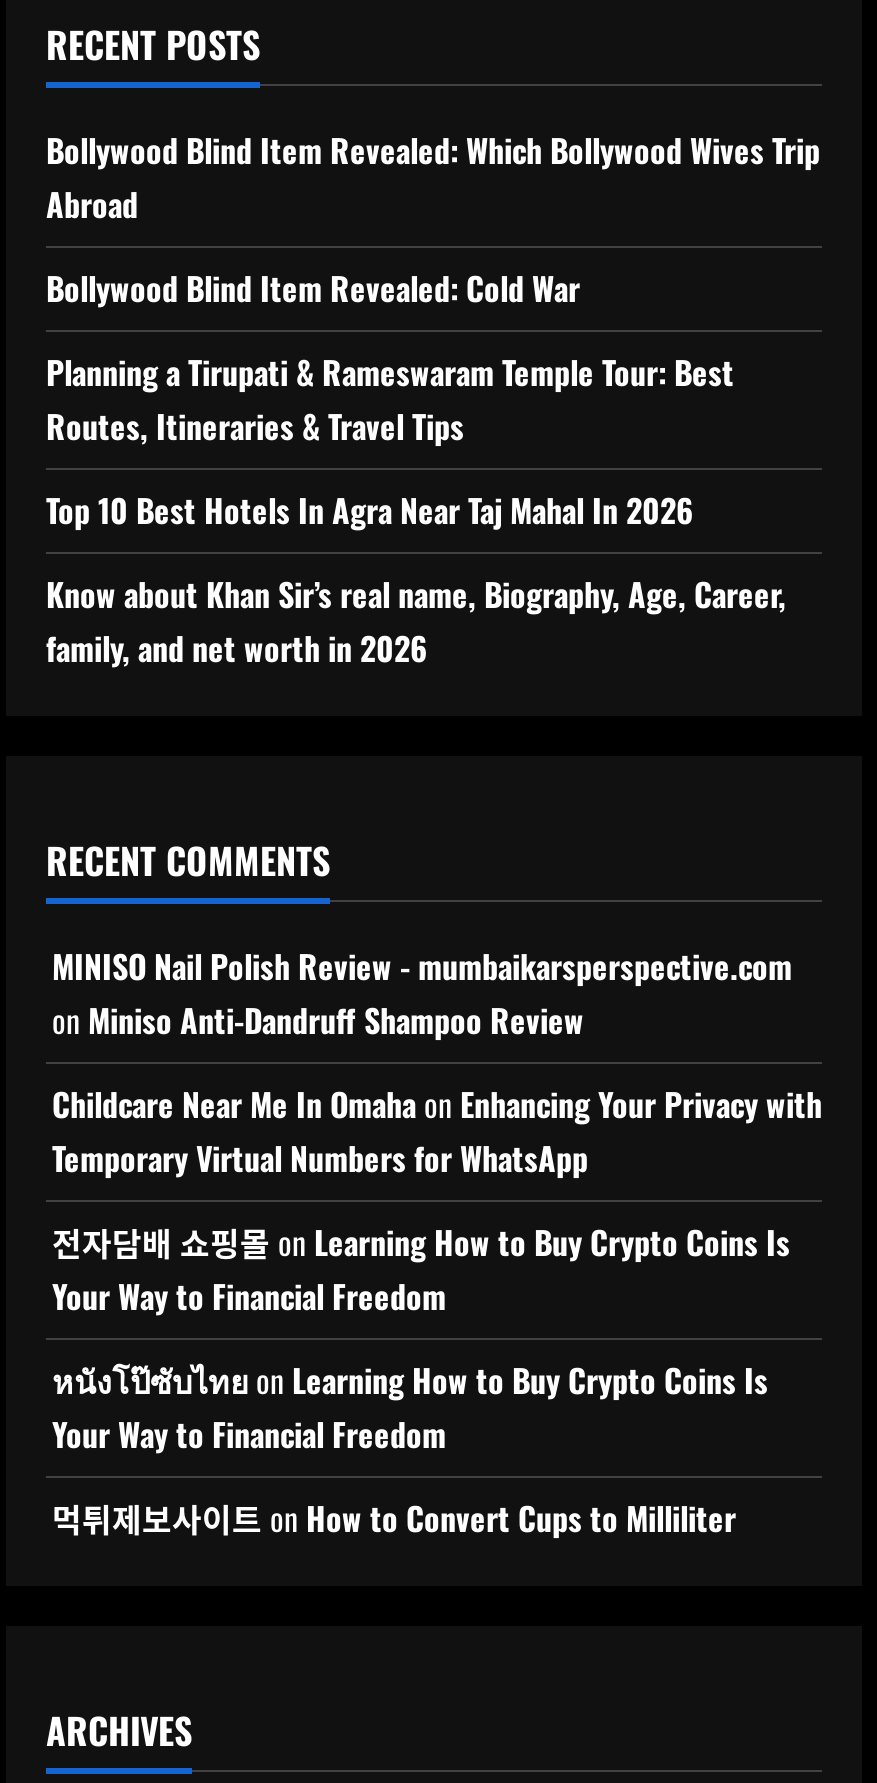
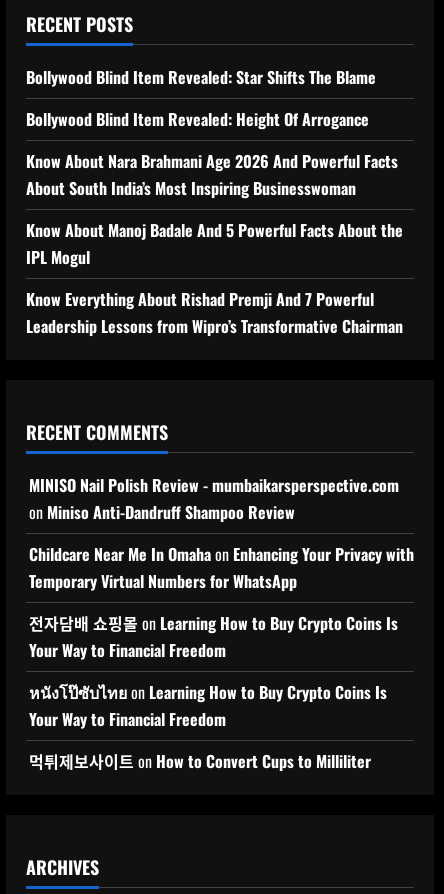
- Bollywood Blind Item Revealed: Which Bollywood Wives Trip
- Abroad
+ Bollywood Blind Item Revealed: Star Shifts The Blame

- Bollywood Blind Item Revealed: Cold War
+ Bollywood Blind Item Revealed: Height Of Arrogance

- Planning a Tirupati & Rameswaram Temple Tour: Best
- Routes, Itineraries & Travel Tips
+ Know About Nara Brahmani Age 2026 And Powerful Facts
+ About South India’s Most Inspiring Businesswoman

- Top 10 Best Hotels In Agra Near Taj Mahal In 2026
+ Know About Manoj Badale And 5 Powerful Facts About the
+ IPL Mogul

- Know about Khan Sir’s real name, Biography, Age, Career,
- family, and net worth in 2026
+ Know Everything About Rishad Premji And 7 Powerful
+ Leadership Lessons from Wipro’s Transformative Chairman
